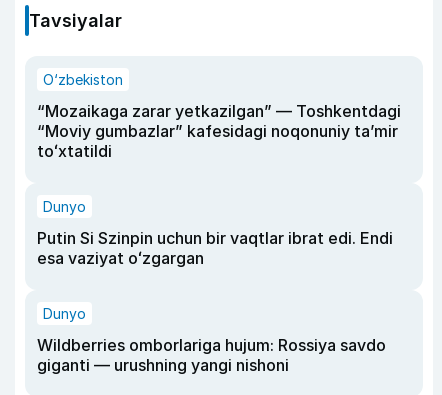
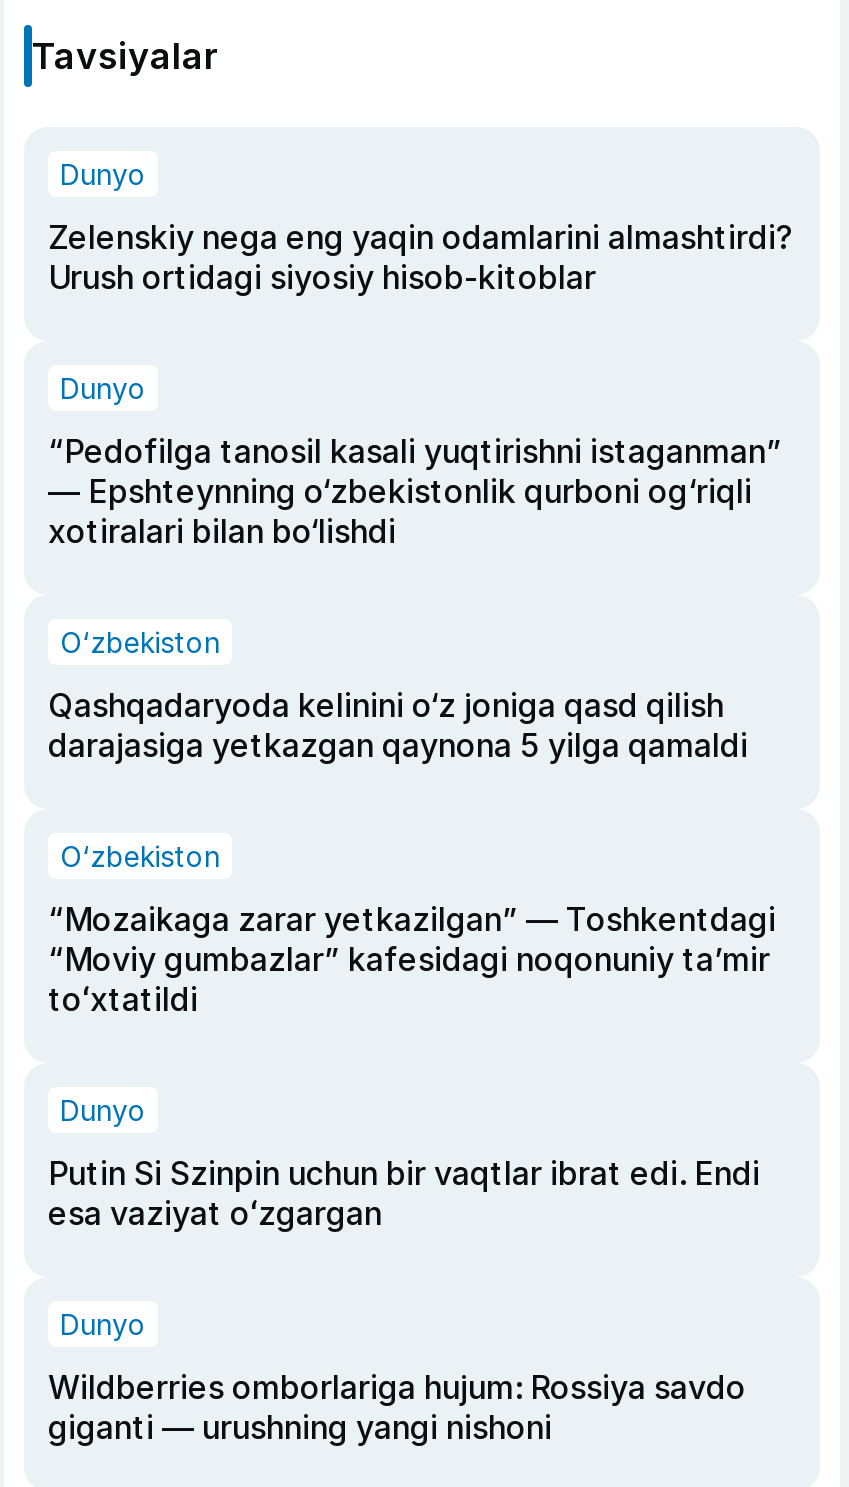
+ Dunyo
+ Zelenskiy nega eng yaqin odamlarini almashtirdi?
+ Urush ortidagi siyosiy hisob-kitoblar
+ Dunyo
+ “Pedofilga tanosil kasali yuqtirishni istaganman”
+ — Epshteynning o‘zbekistonlik qurboni og‘riqli
+ xotiralari bilan bo‘lishdi
+ O‘zbekiston
+ Qashqadaryoda kelinini o‘z joniga qasd qilish
+ darajasiga yetkazgan qaynona 5 yilga qamaldi
